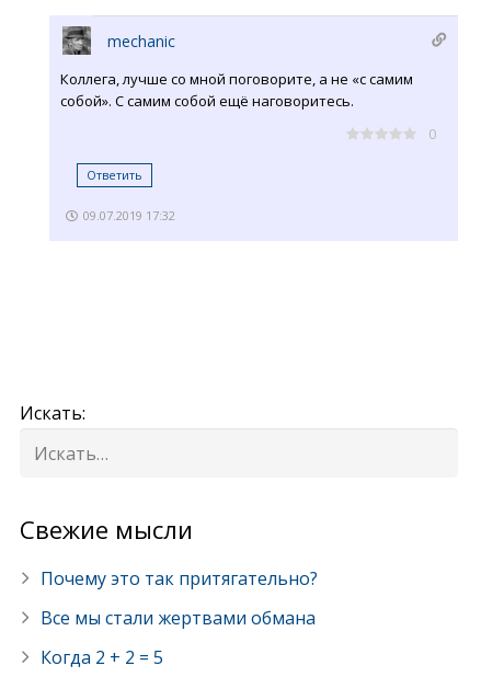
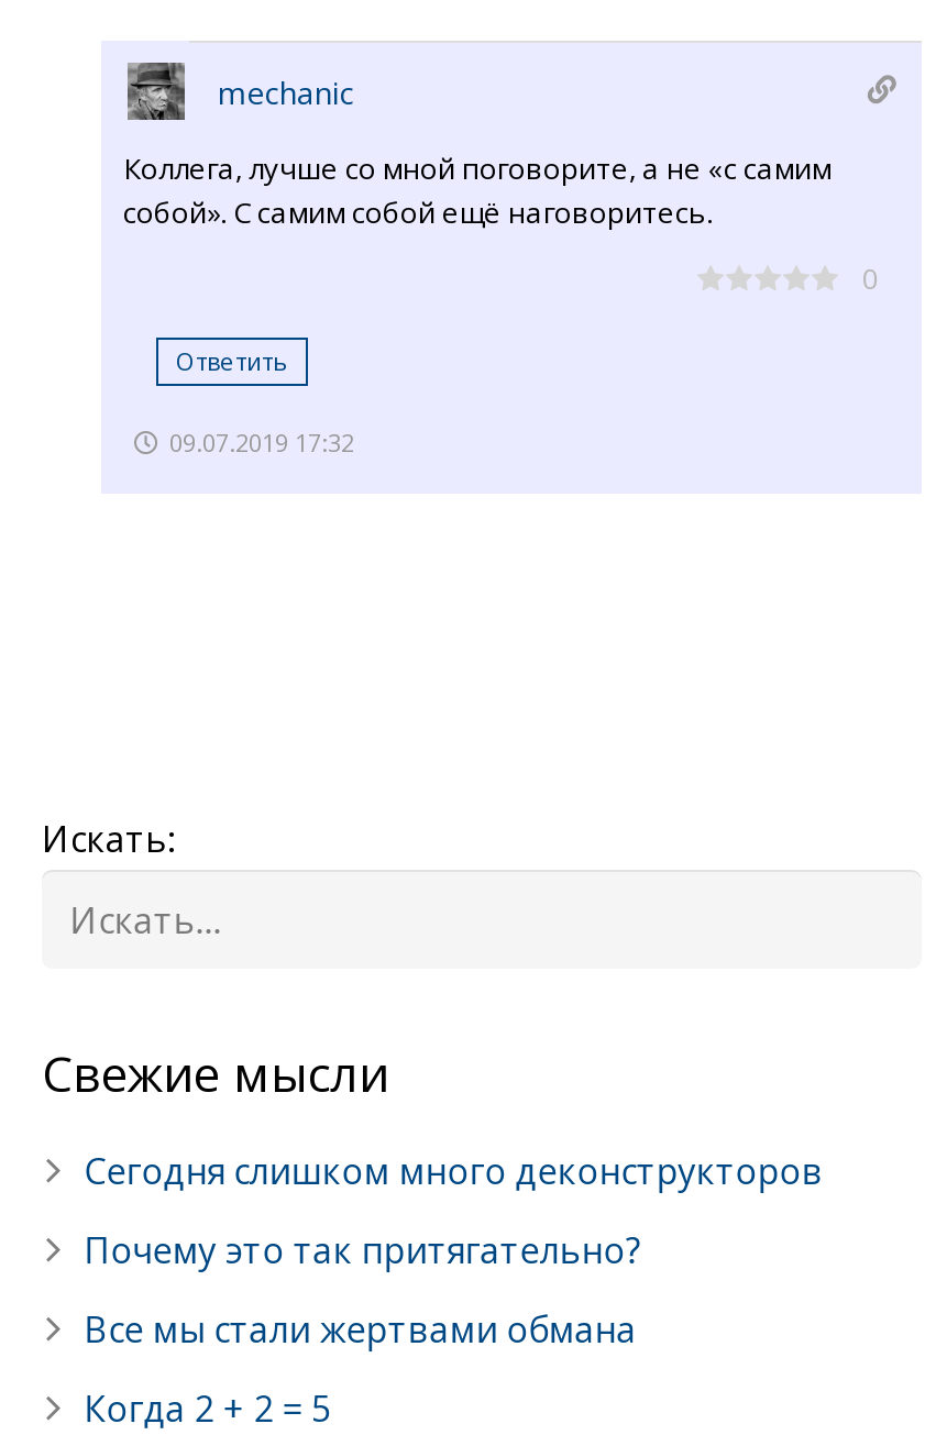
+ Сегодня слишком много деконструкторов
